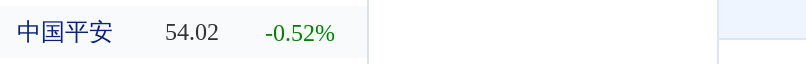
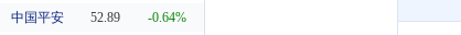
- 54.02
+ 52.89

- -0.52%
+ -0.64%
